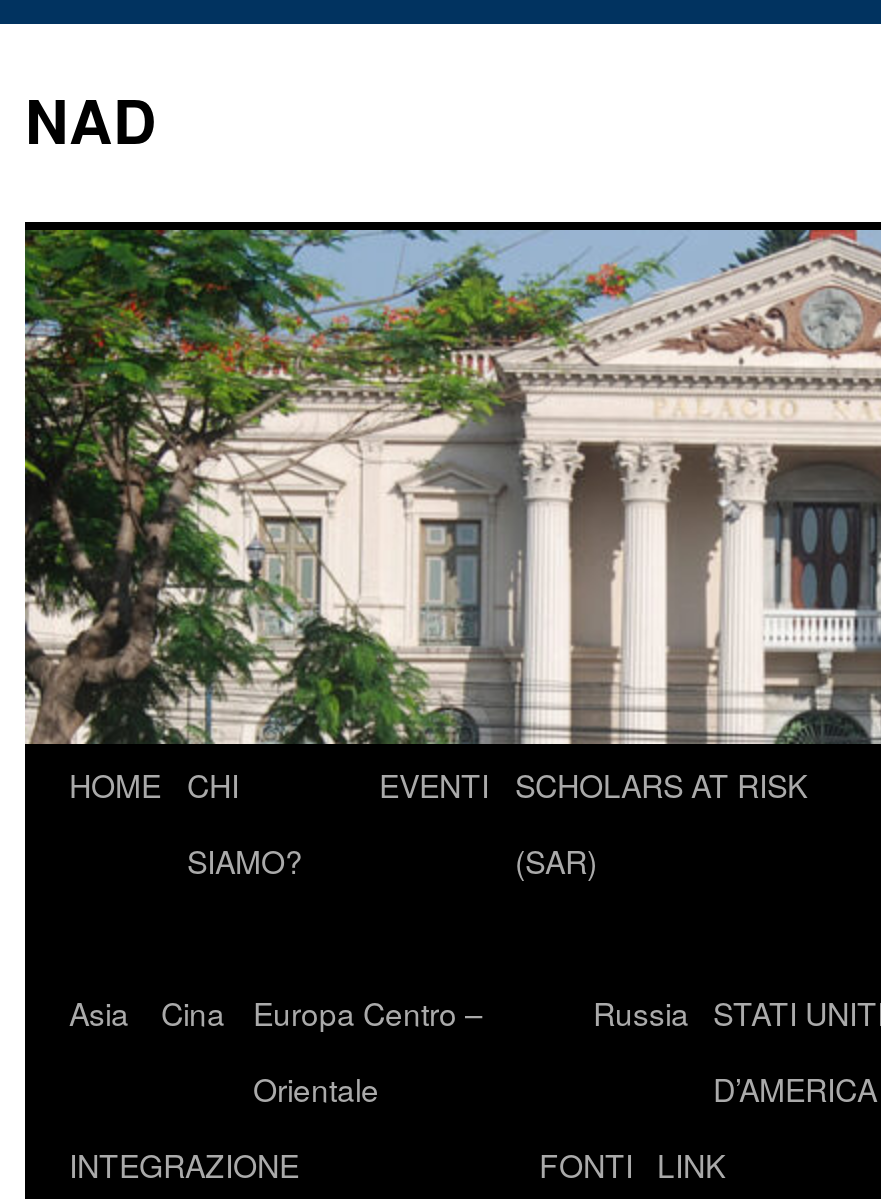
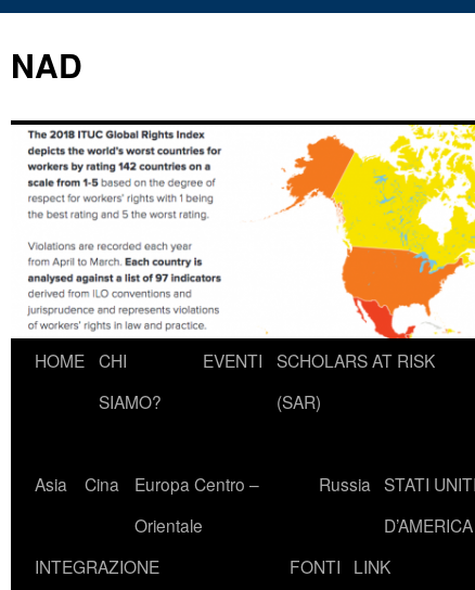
- [image]
+ [image]
